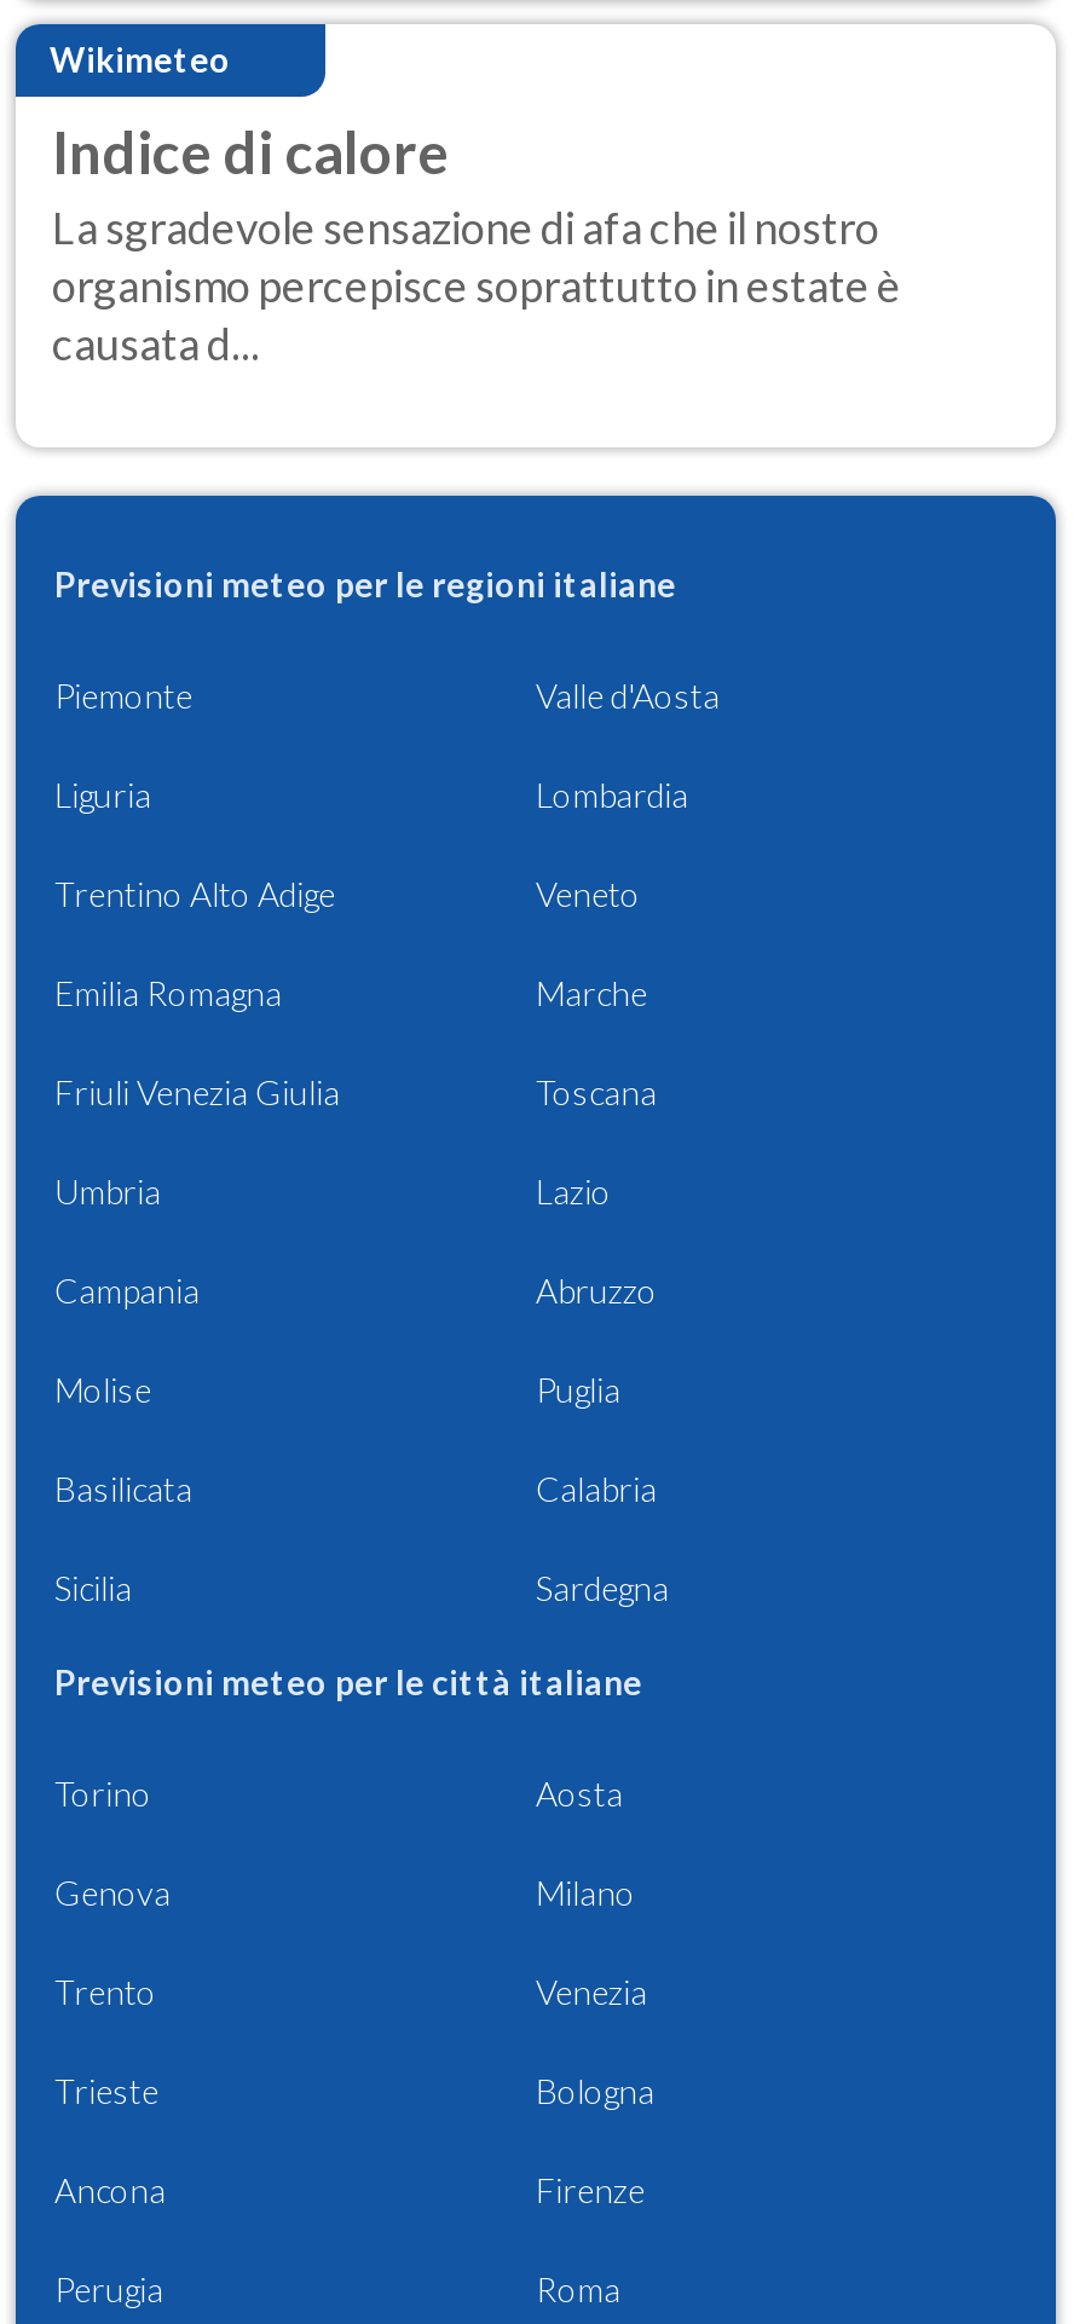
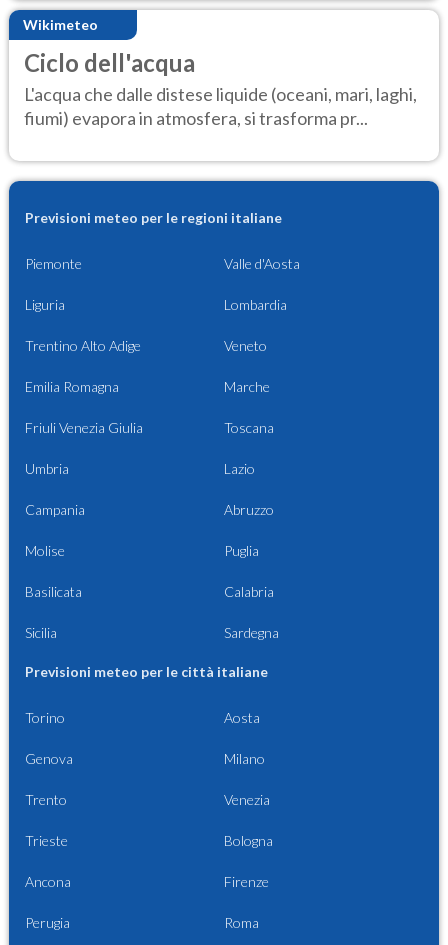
- Indice di calore
- La sgradevole sensazione di afa che il nostro
- organismo percepisce soprattutto in estate è
- causata d...
+ Ciclo dell'acqua
+ L'acqua che dalle distese liquide (oceani, mari, laghi,
+ fiumi) evapora in atmosfera, si trasforma pr...
